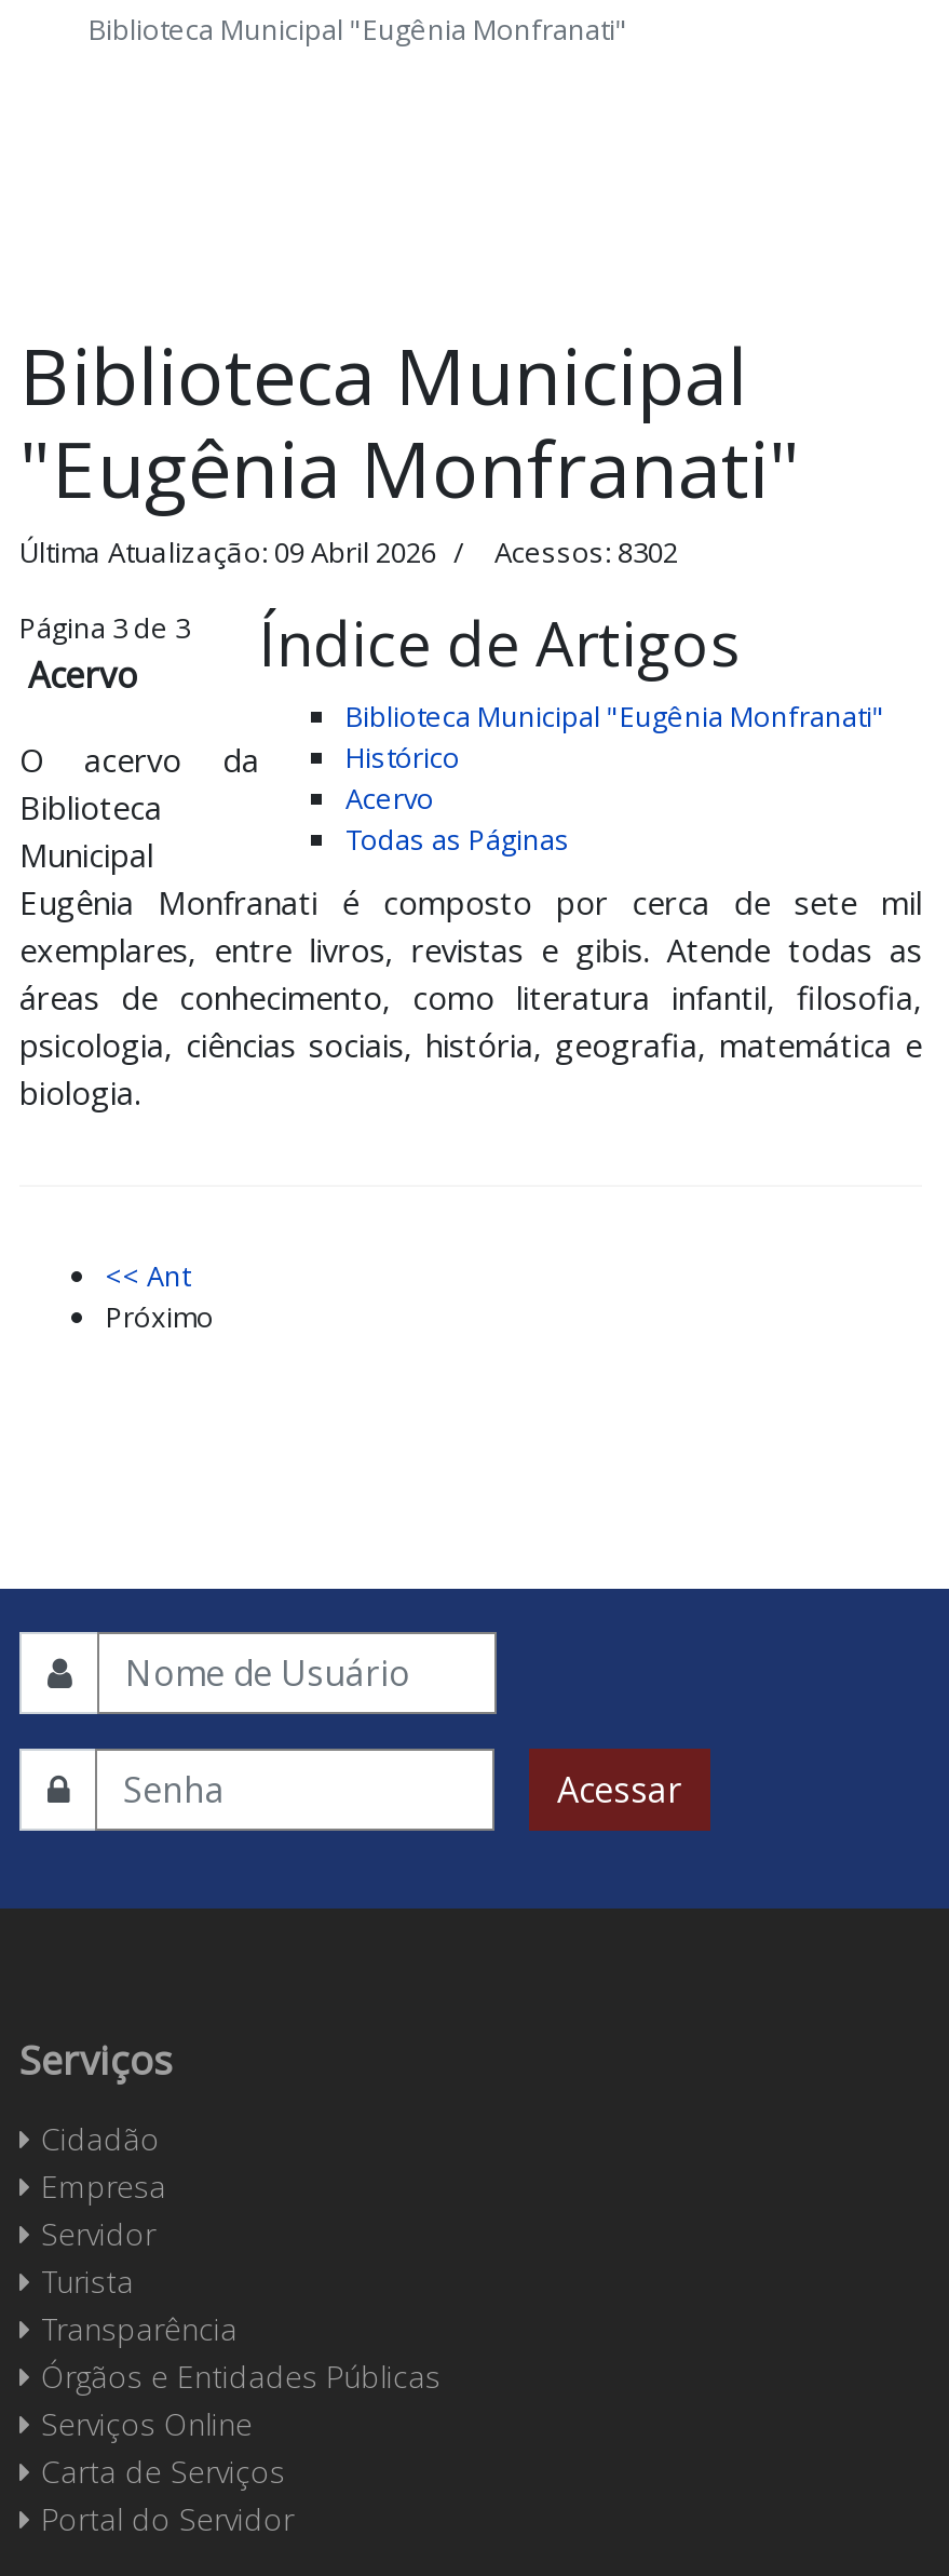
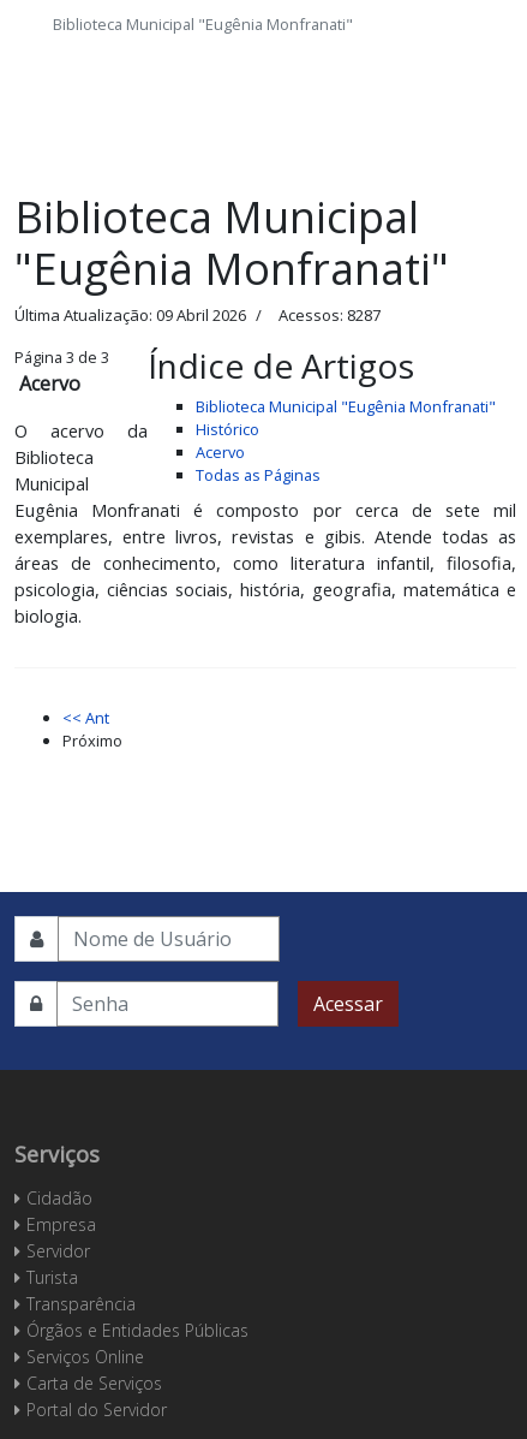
- Última Atualização: 09 Abril 2026 Acessos: 8302
+ Última Atualização: 09 Abril 2026 Acessos: 8287
